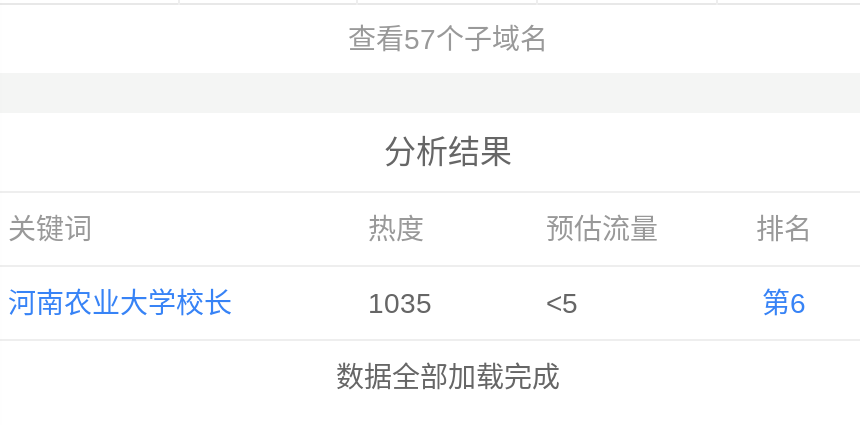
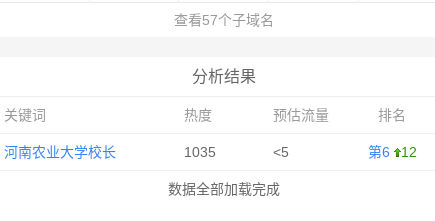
+ 12
